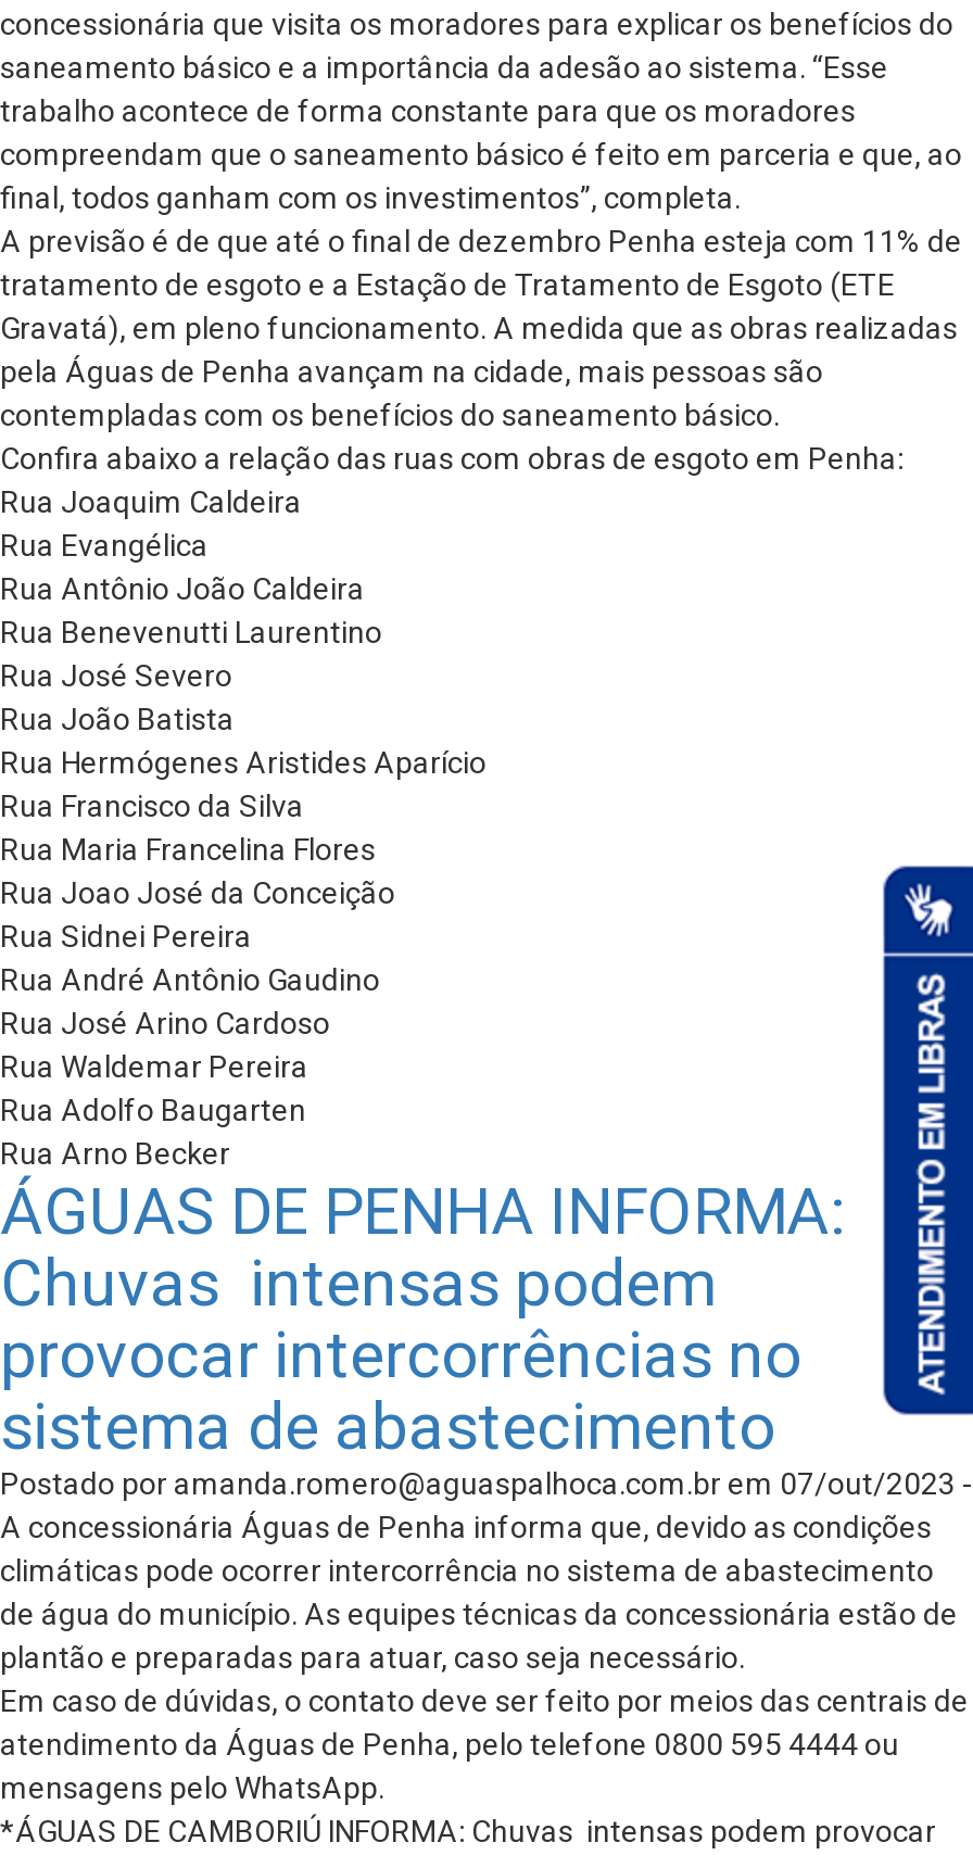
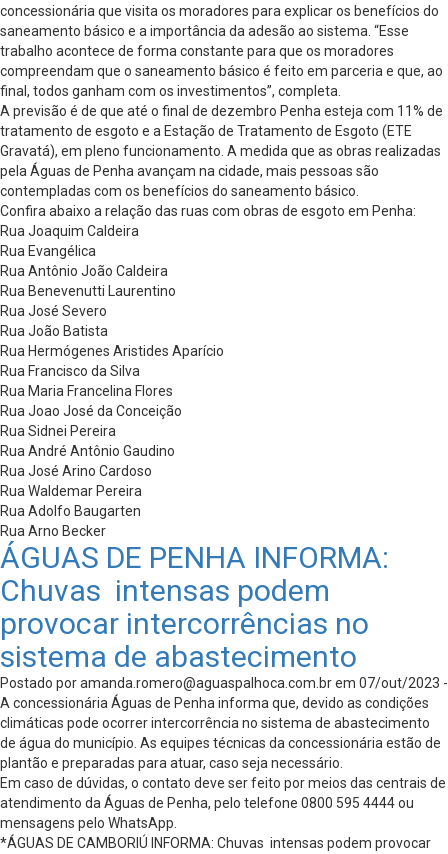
- [image]
